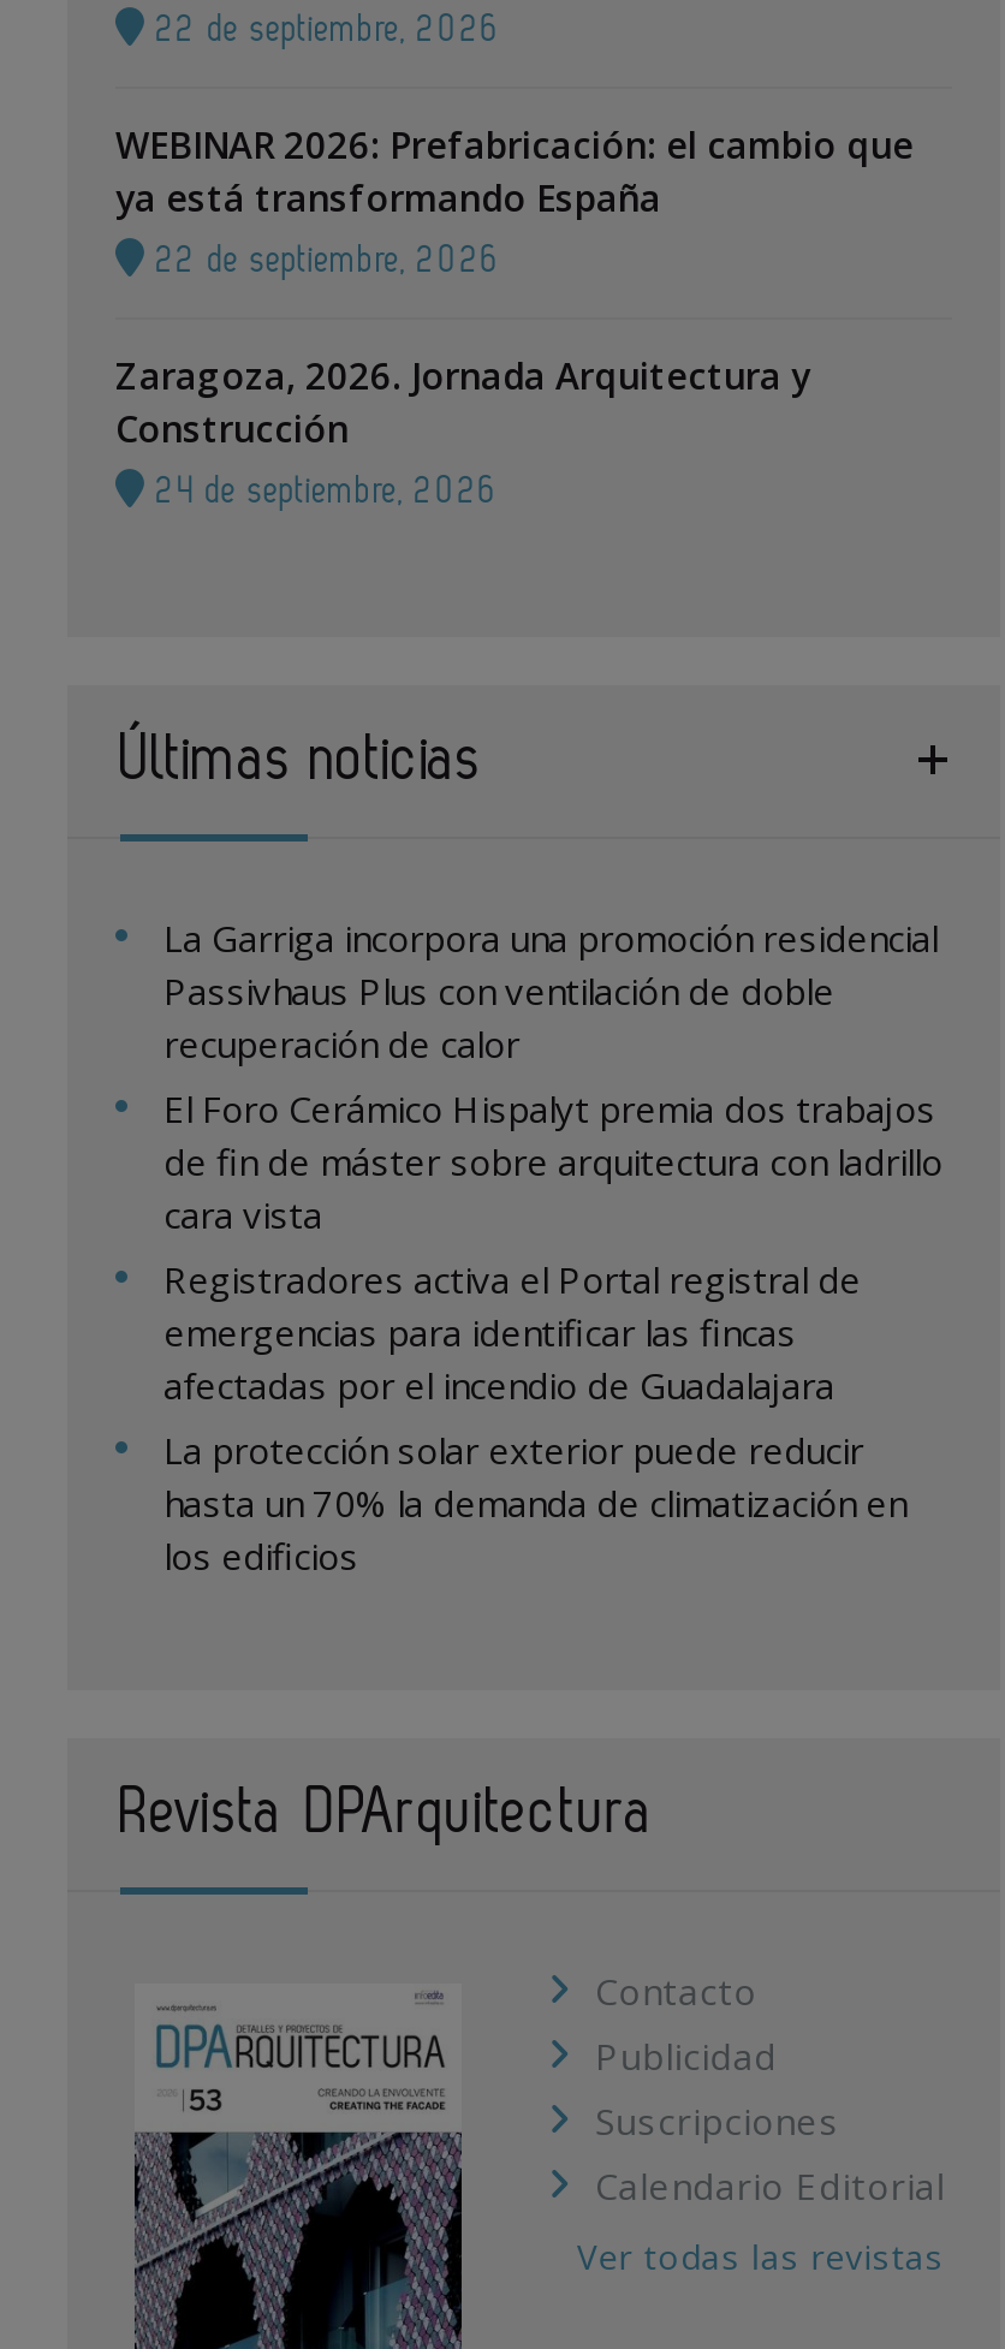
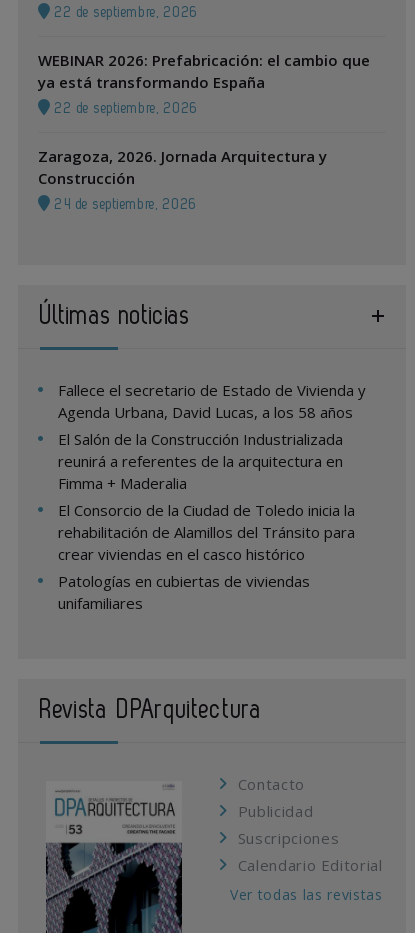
- La Garriga incorpora una promoción residencial
- Passivhaus Plus con ventilación de doble
- recuperación de calor
- El Foro Cerámico Hispalyt premia dos trabajos
- de fin de máster sobre arquitectura con ladrillo
- cara vista
- Registradores activa el Portal registral de
- emergencias para identificar las fincas
- afectadas por el incendio de Guadalajara
- La protección solar exterior puede reducir
- hasta un 70% la demanda de climatización en
- los edificios
+ Fallece el secretario de Estado de Vivienda y
+ Agenda Urbana, David Lucas, a los 58 años
+ El Salón de la Construcción Industrializada
+ reunirá a referentes de la arquitectura en
+ Fimma + Maderalia
+ El Consorcio de la Ciudad de Toledo inicia la
+ rehabilitación de Alamillos del Tránsito para
+ crear viviendas en el casco histórico
+ Patologías en cubiertas de viviendas
+ unifamiliares
